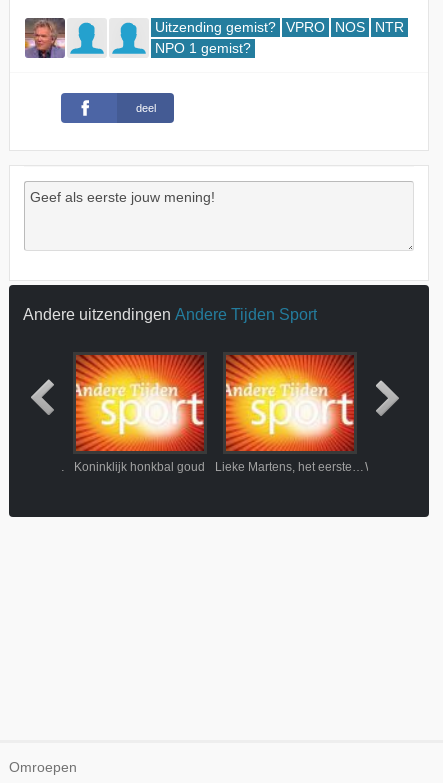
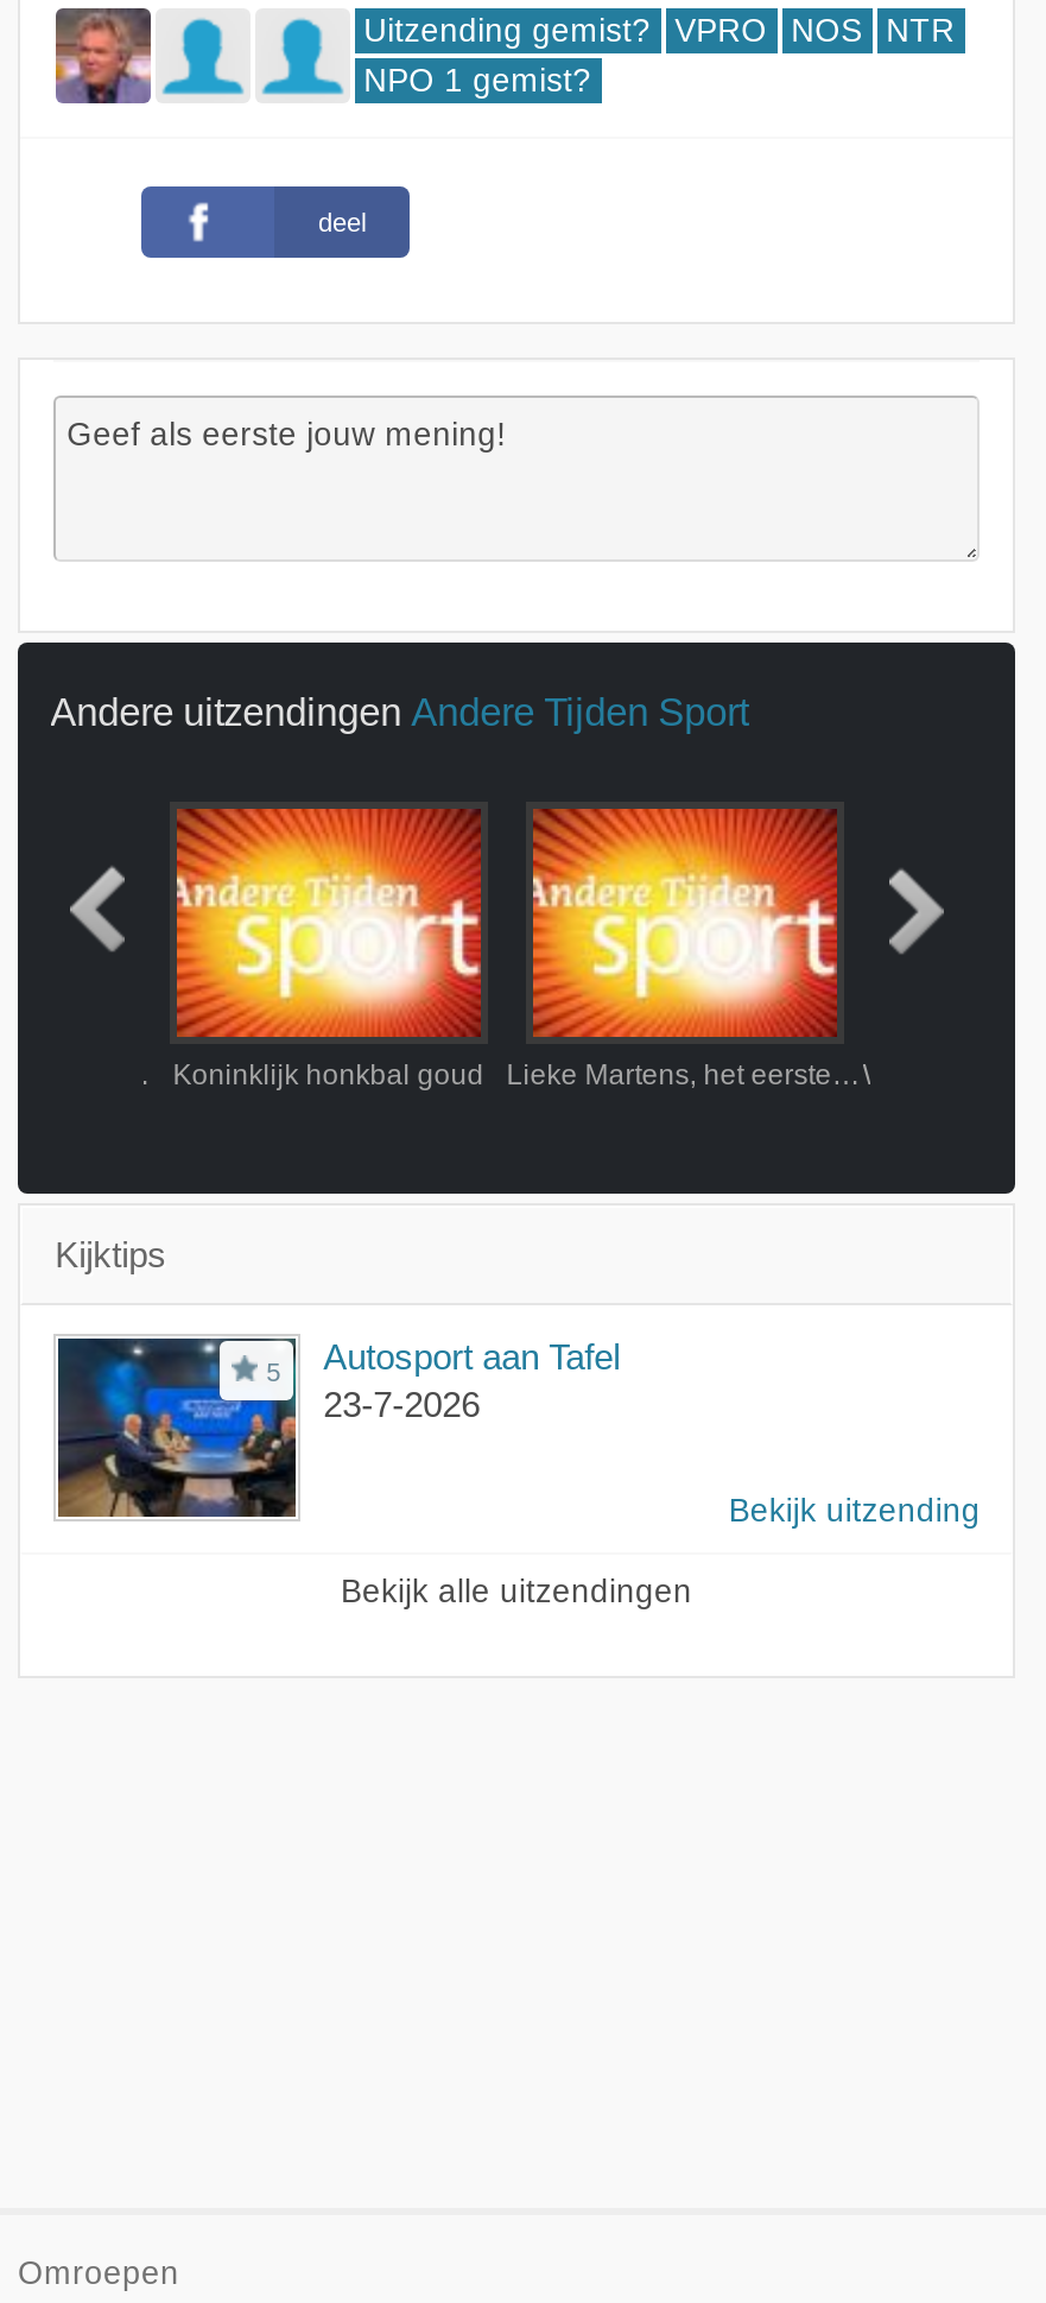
+ [image]
+ Kijktips
+ 5
+ Autosport aan Tafel
+ 23-7-2026
+ Bekijk uitzending
+ Bekijk alle uitzendingen
